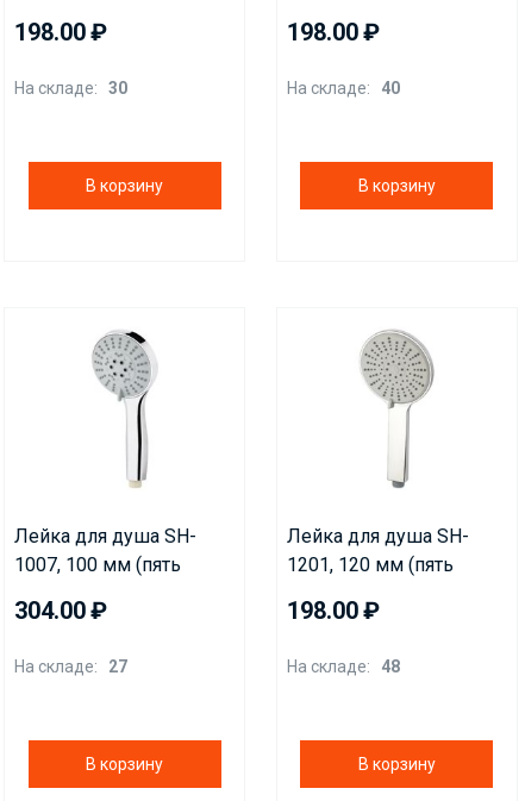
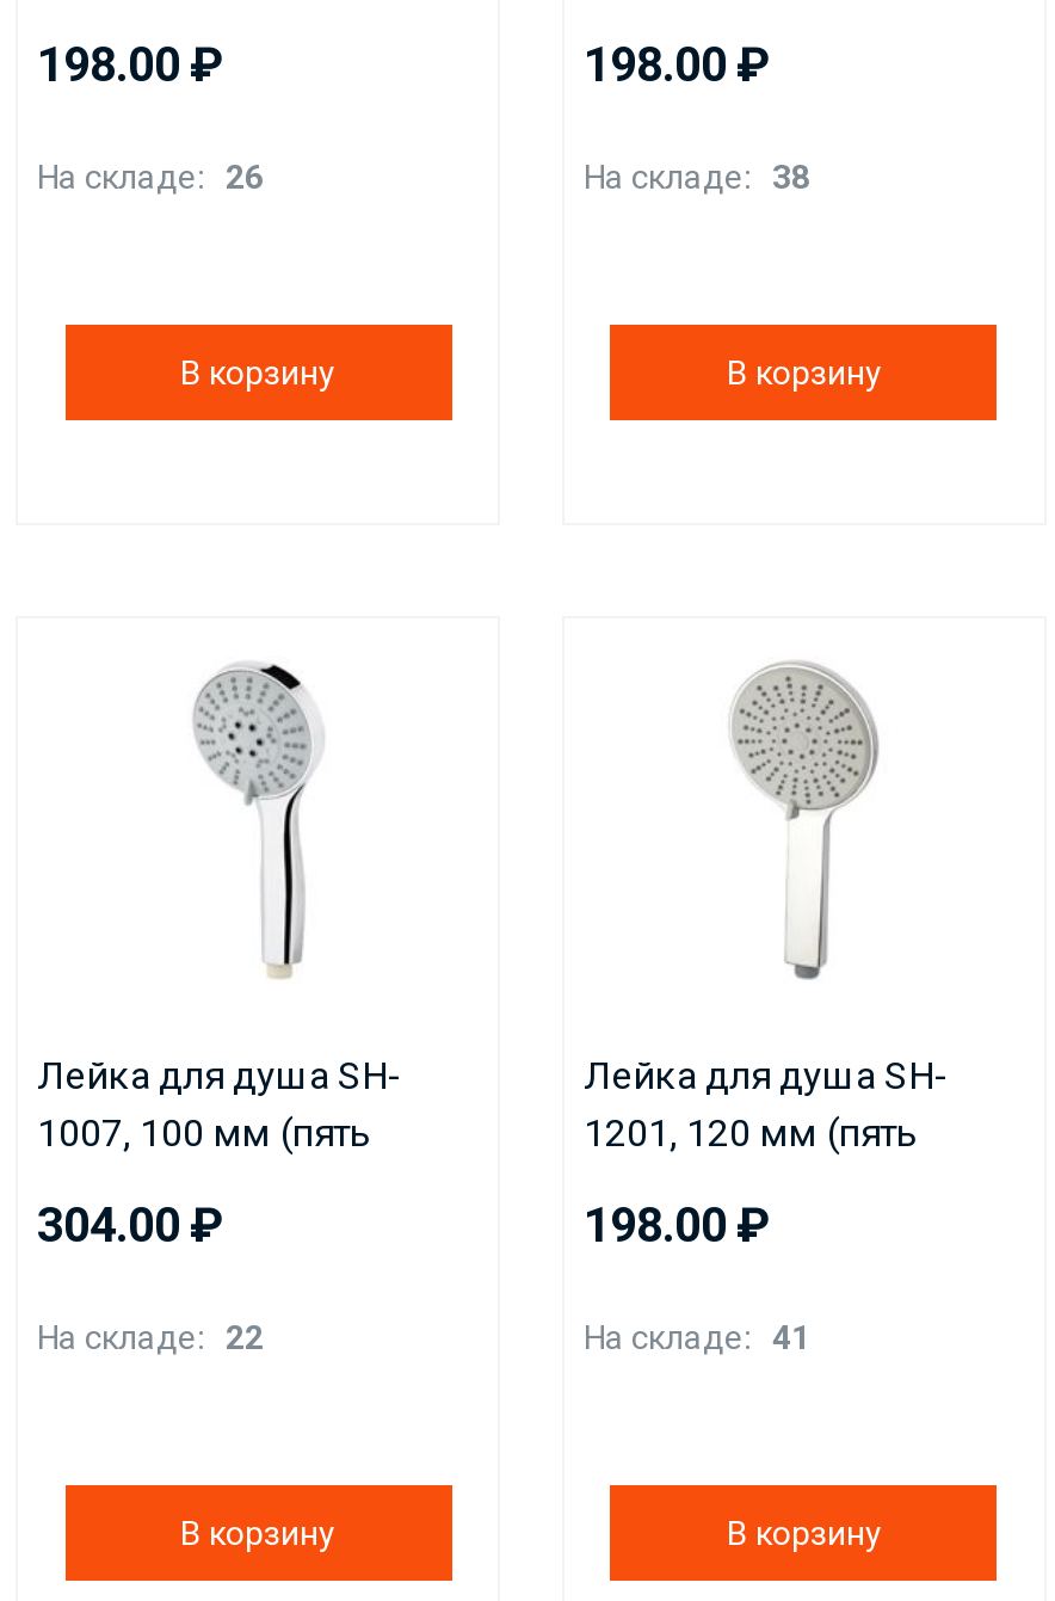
- На складе: 30
+ На складе: 26

- На складе: 40
+ На складе: 38

- На складе: 27
+ На складе: 22

- На складе: 48
+ На складе: 41
